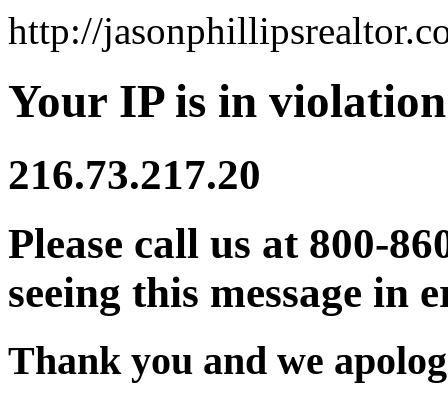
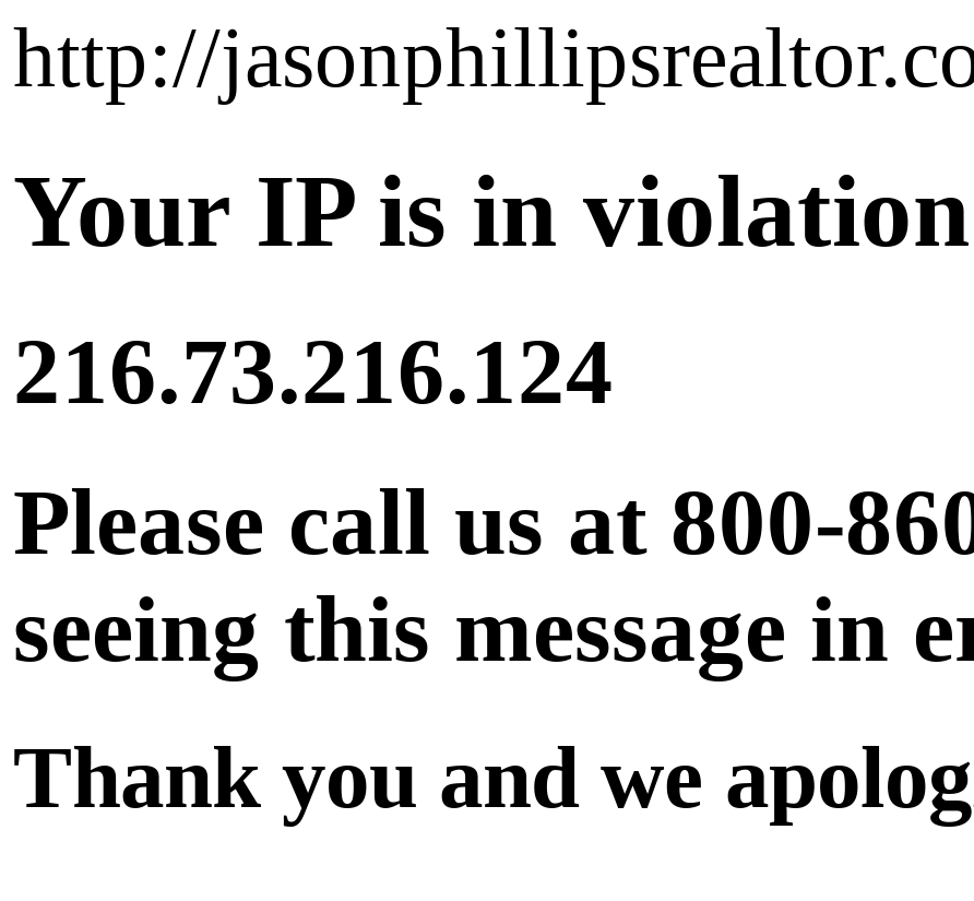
- 216.73.217.20
+ 216.73.216.124
